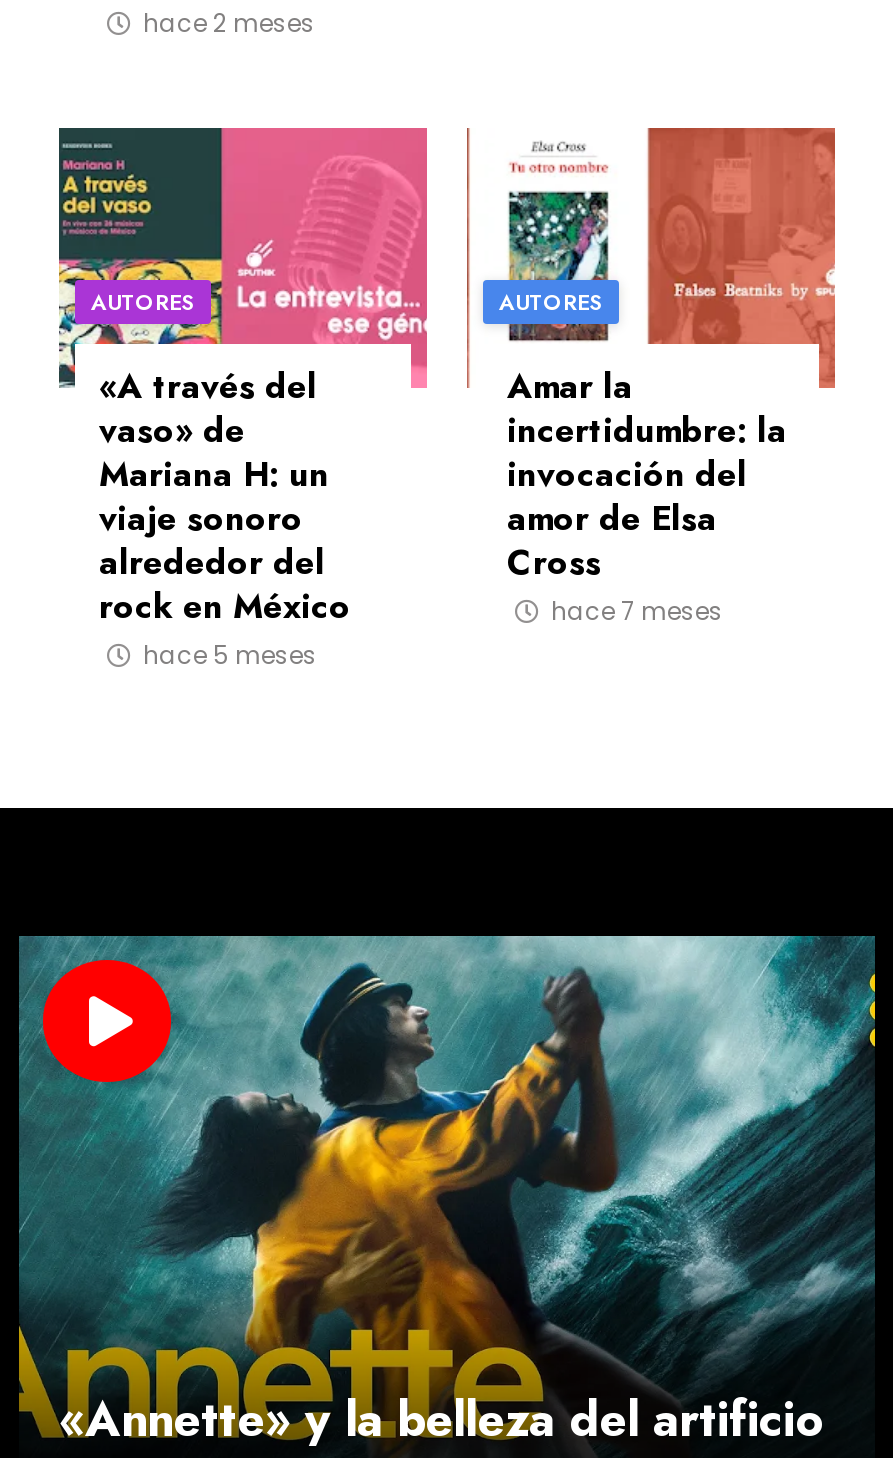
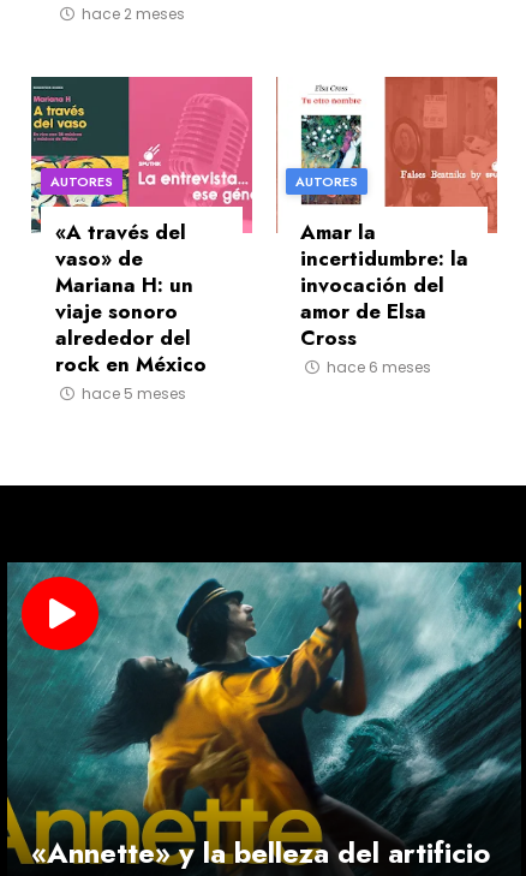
- hace 7 meses
+ hace 6 meses
